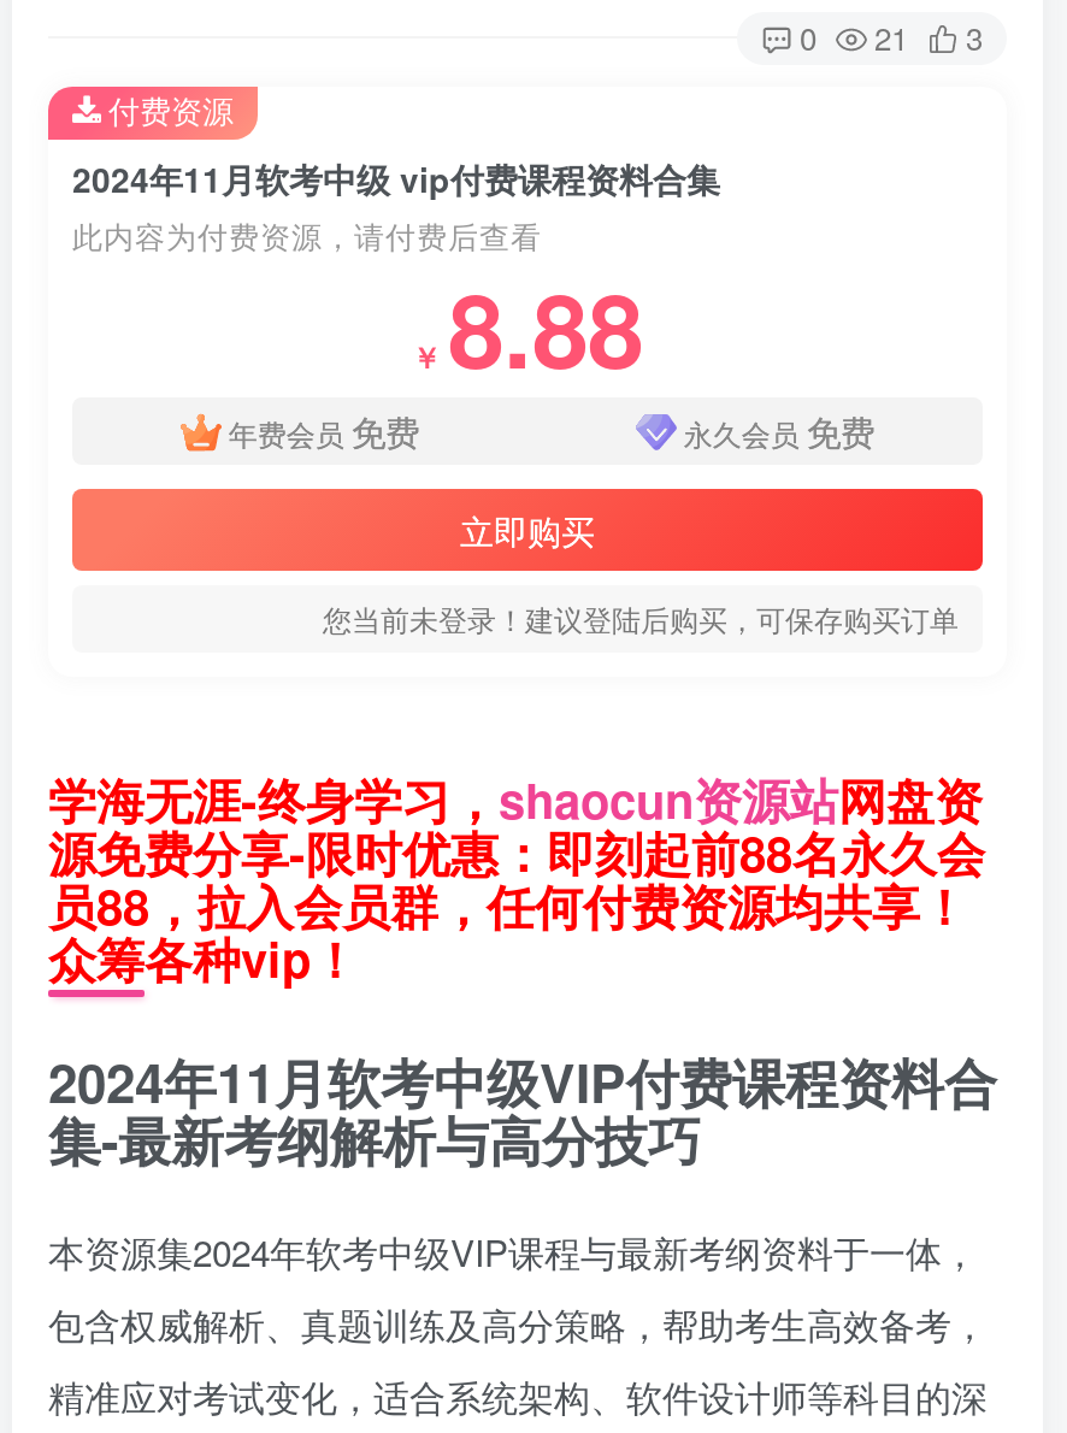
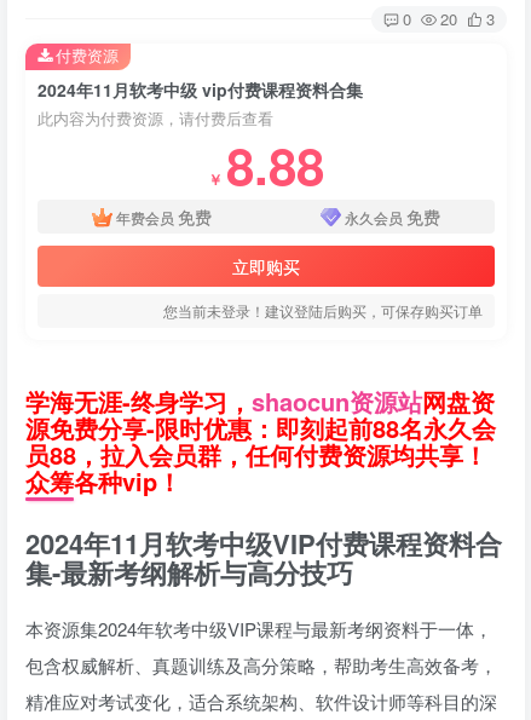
- 0 21 3
+ 0 20 3
